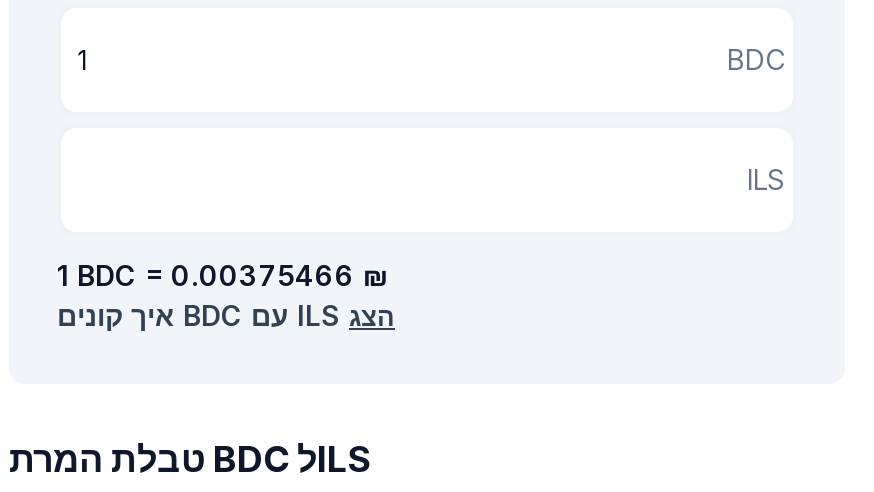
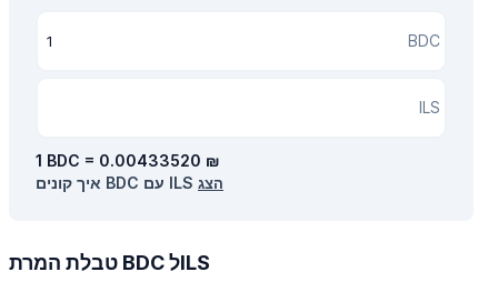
- 1 BDC = 0.00375466 ₪
+ 1 BDC = 0.00433520 ₪
